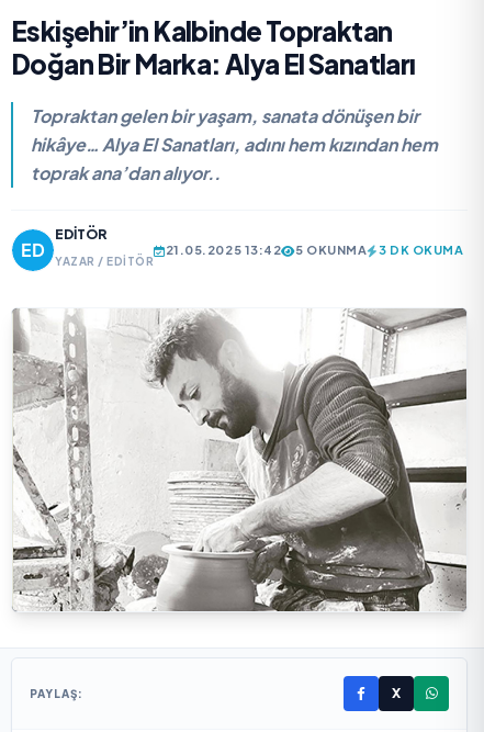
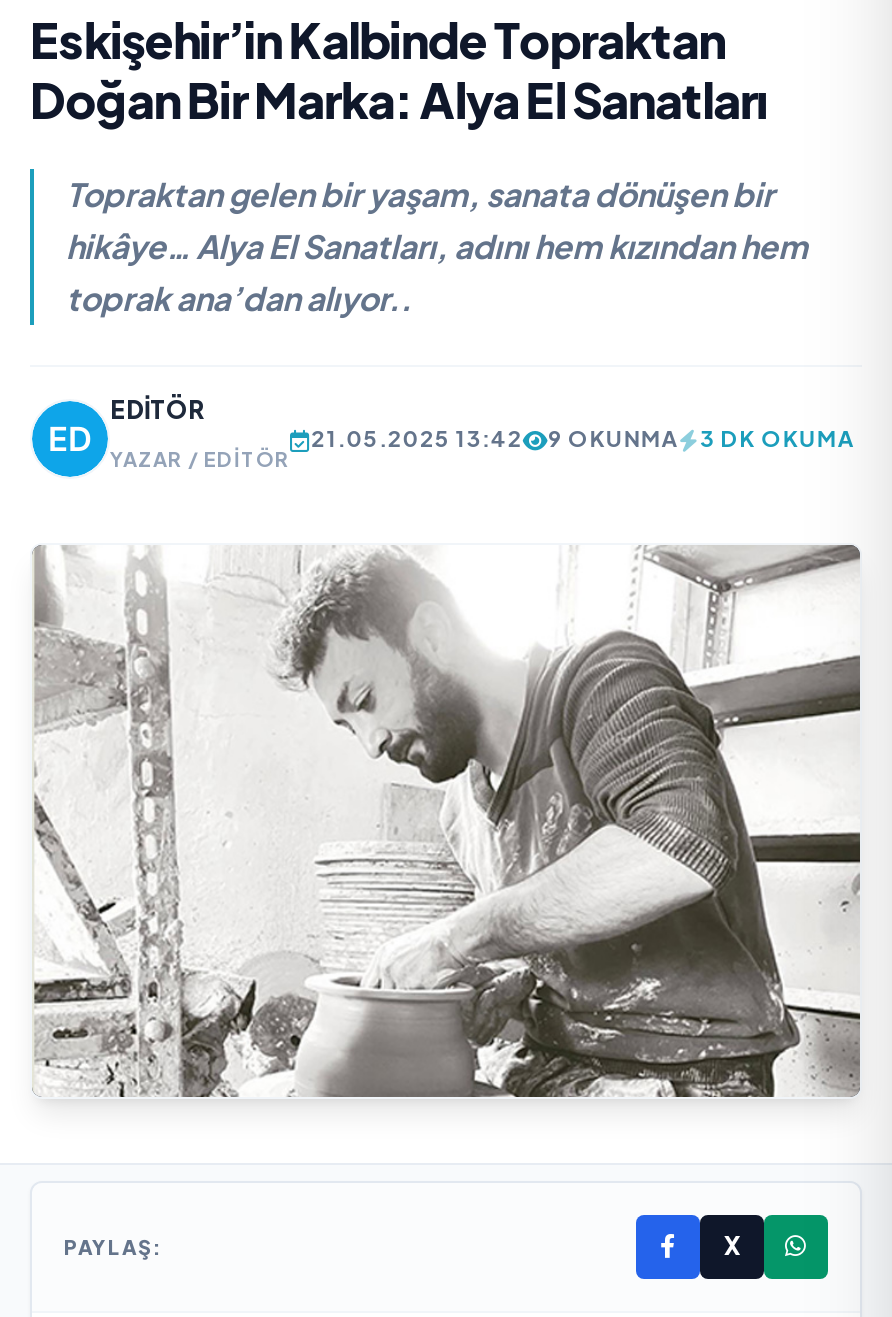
- 21.05.2025 13:42 5 OKUNMA 3 DK OKUMA
+ 21.05.2025 13:42 9 OKUNMA 3 DK OKUMA
